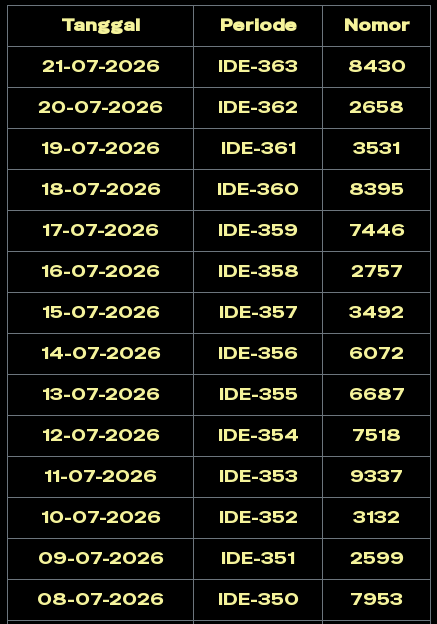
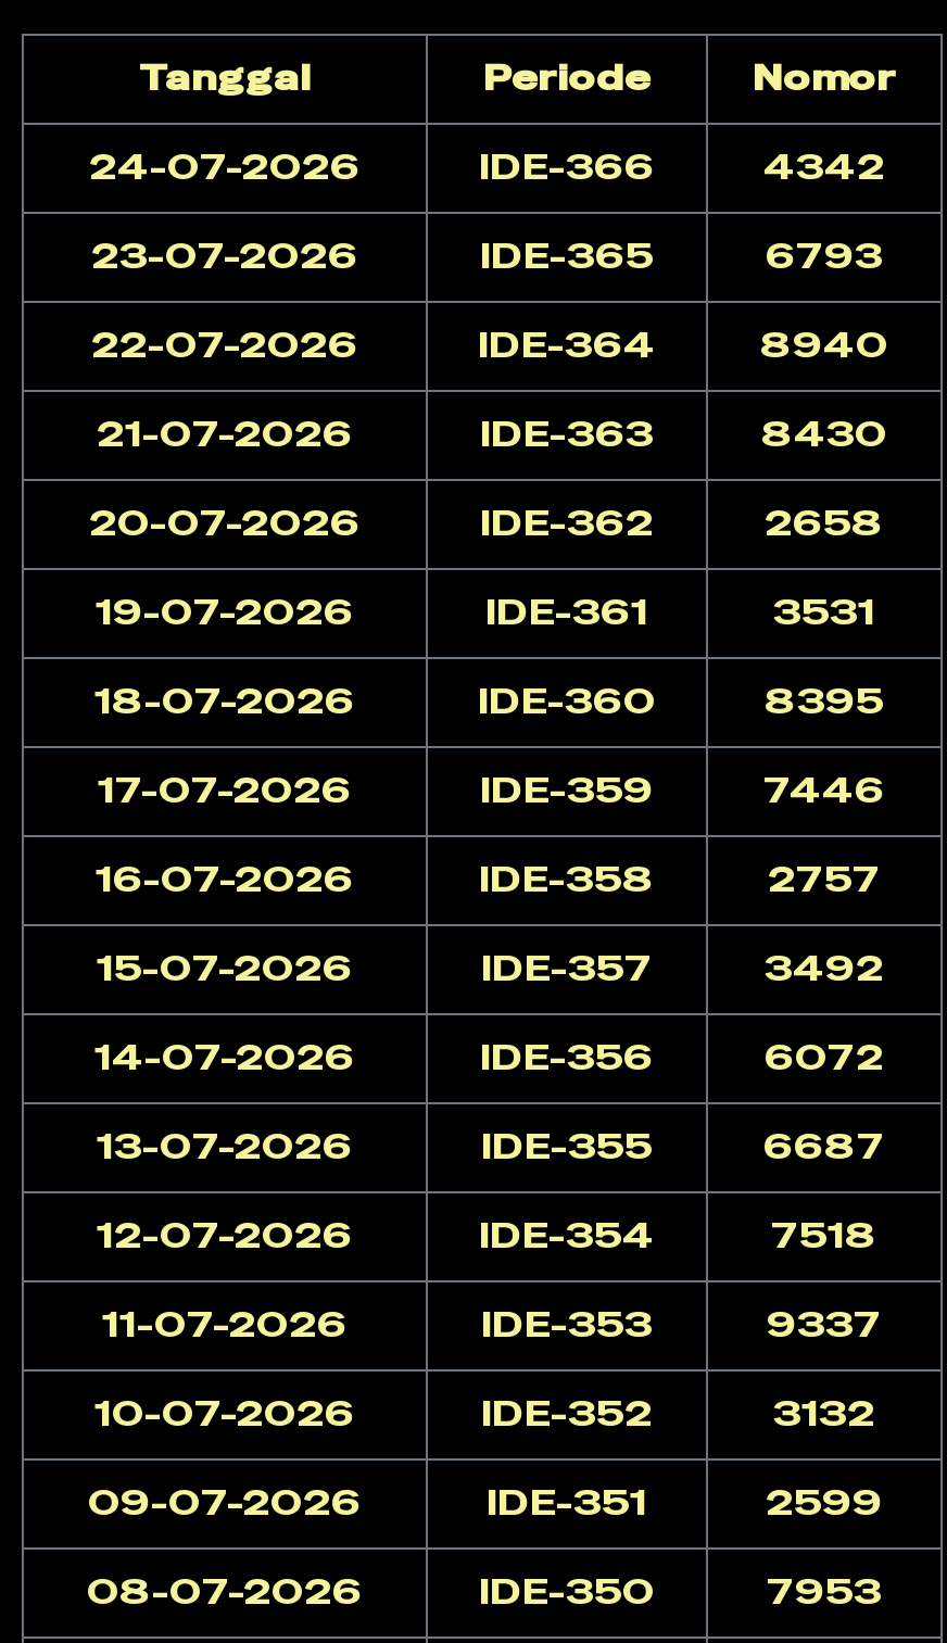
+ 24-07-2026
+ IDE-366
+ 4342
+ 23-07-2026
+ IDE-365
+ 6793
+ 22-07-2026
+ IDE-364
+ 8940
